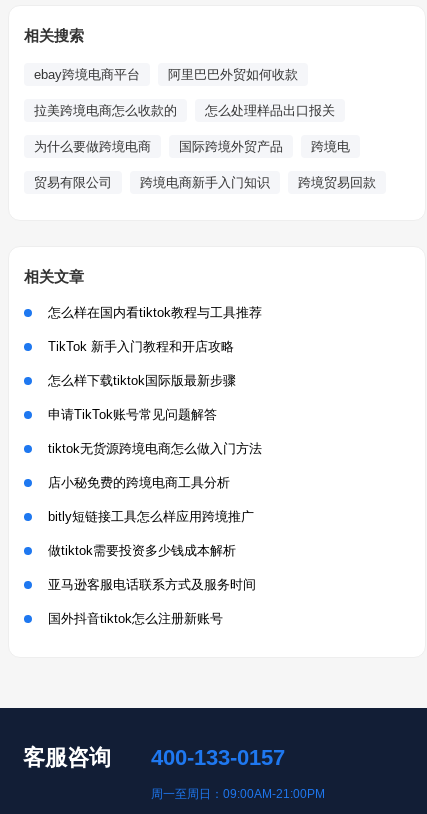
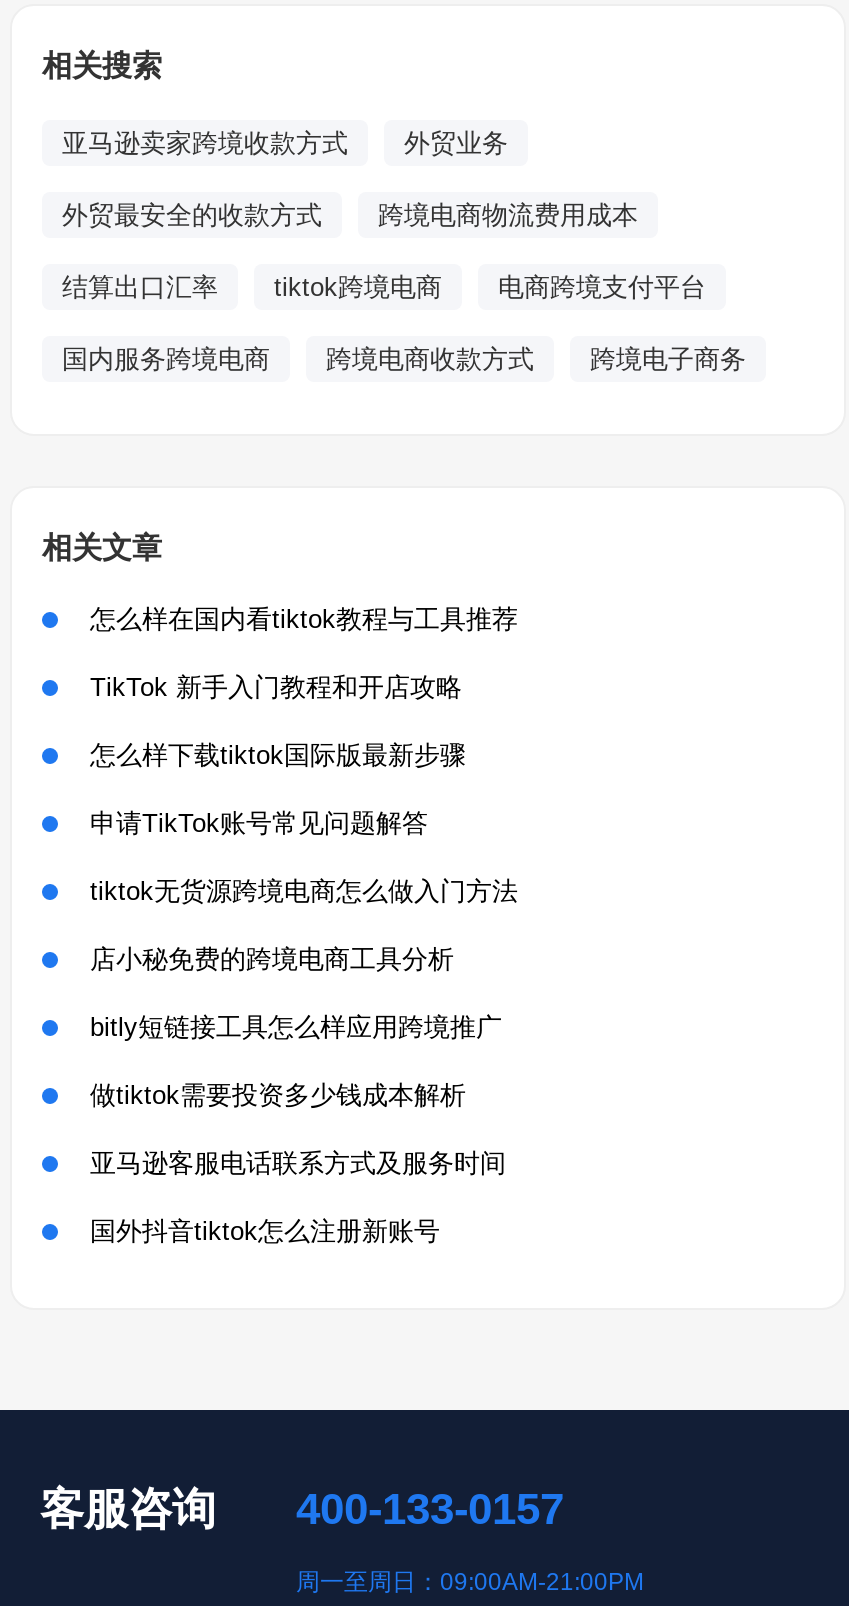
- ebay跨境电商平台
- 阿里巴巴外贸如何收款
+ 亚马逊卖家跨境收款方式
+ 外贸业务

- 拉美跨境电商怎么收款的
- 怎么处理样品出口报关
+ 外贸最安全的收款方式
+ 跨境电商物流费用成本

- 为什么要做跨境电商
- 国际跨境外贸产品
- 跨境电
+ 结算出口汇率
+ tiktok跨境电商
+ 电商跨境支付平台

- 贸易有限公司
- 跨境电商新手入门知识
- 跨境贸易回款
+ 国内服务跨境电商
+ 跨境电商收款方式
+ 跨境电子商务
